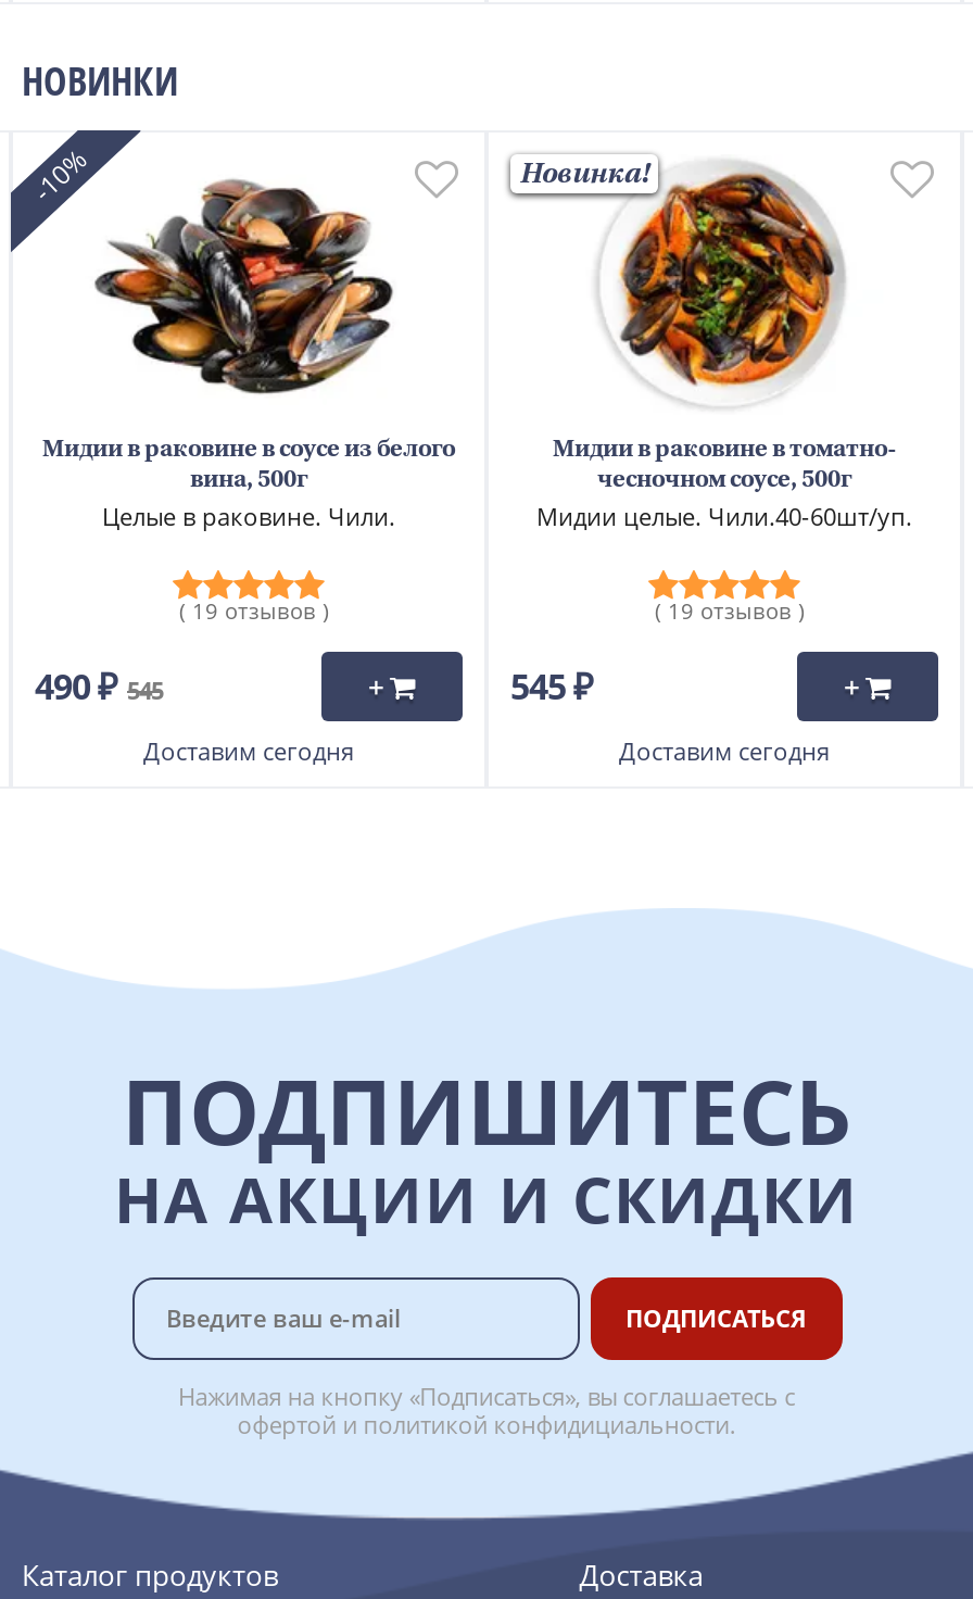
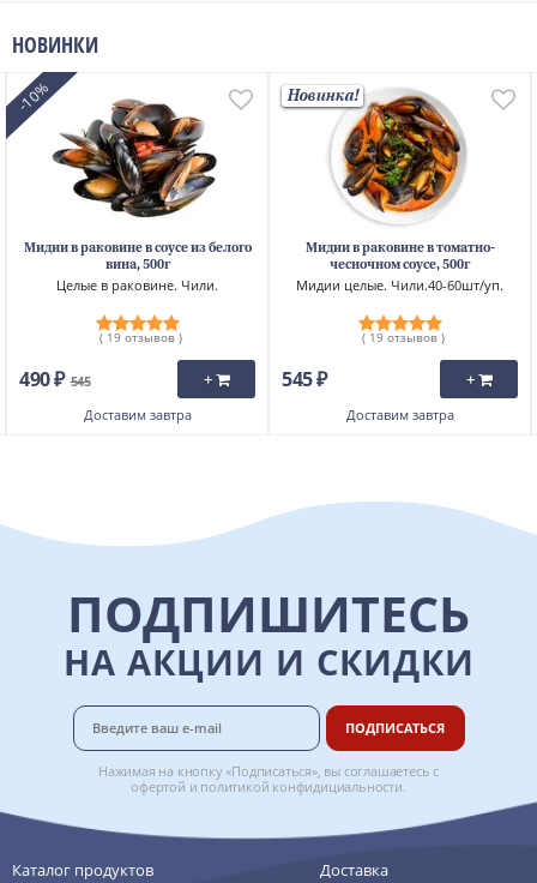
- Доставим сегодня
+ Доставим завтра

- Доставим сегодня
+ Доставим завтра
